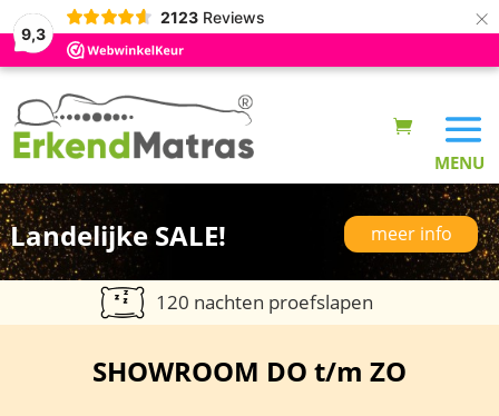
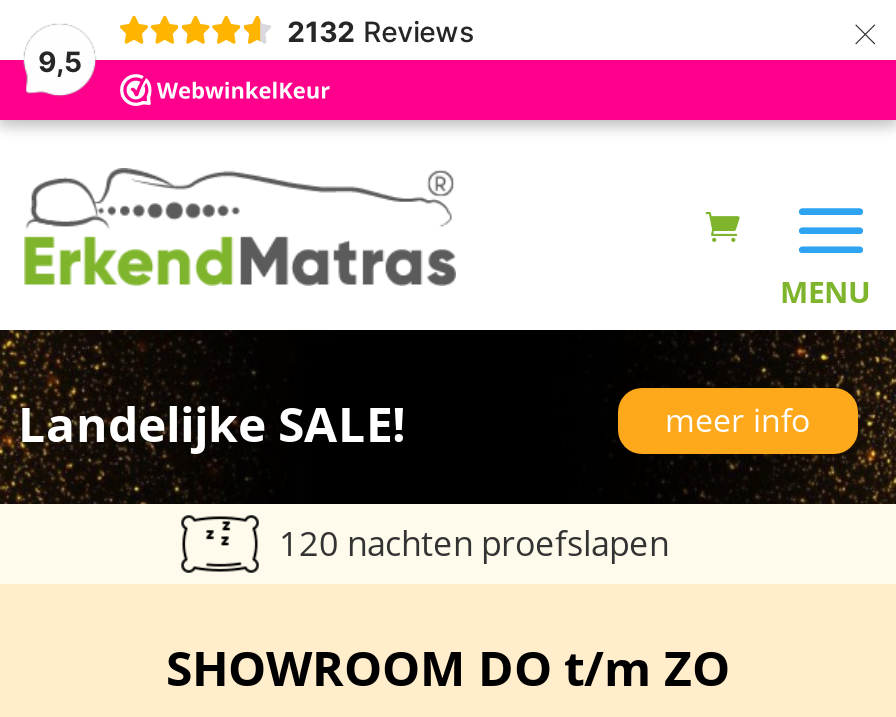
- 2123 Reviews
+ 2132 Reviews

- 9,3
+ 9,5
